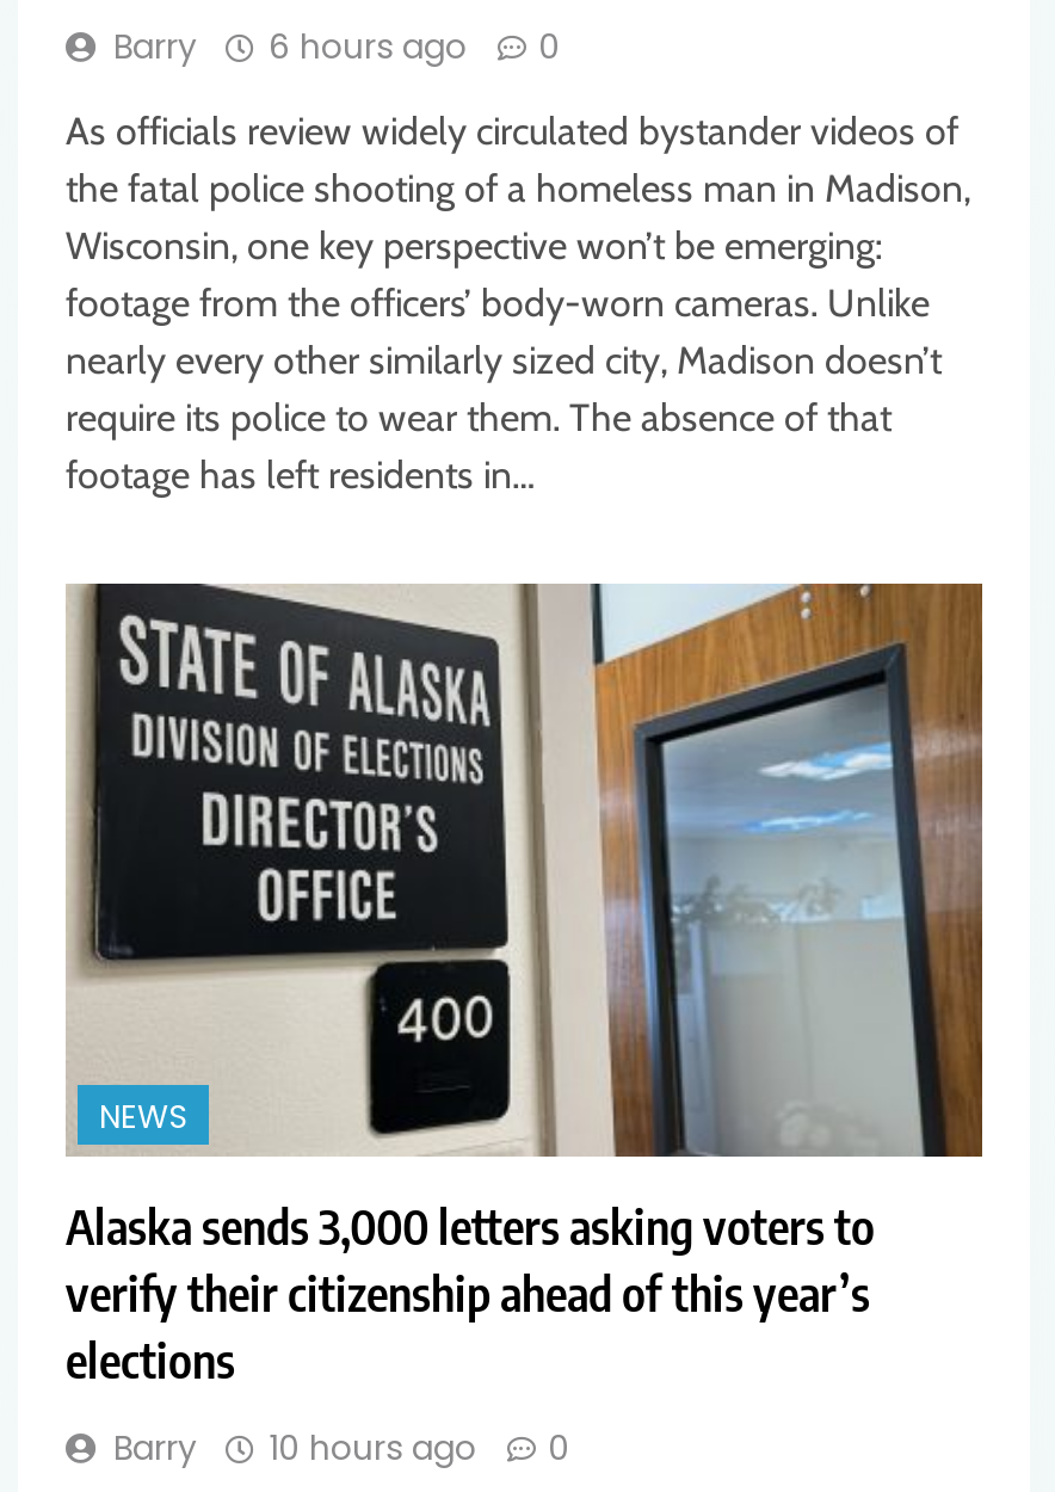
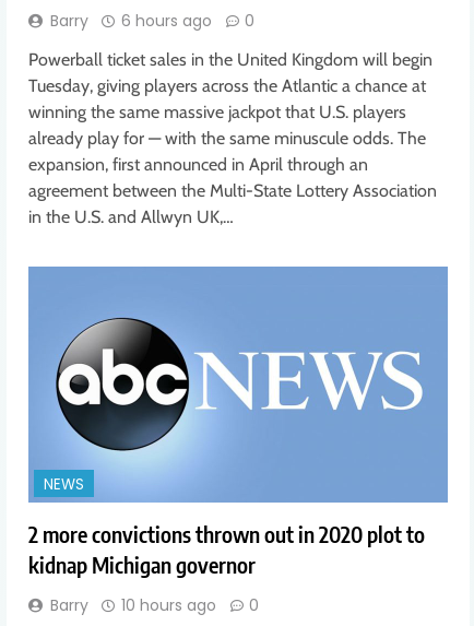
- As officials review widely circulated bystander videos of
- the fatal police shooting of a homeless man in Madison,
- Wisconsin, one key perspective won’t be emerging:
- footage from the officers’ body-worn cameras. Unlike
- nearly every other similarly sized city, Madison doesn’t
- require its police to wear them. The absence of that
- footage has left residents in…
+ Powerball ticket sales in the United Kingdom will begin
+ Tuesday, giving players across the Atlantic a chance at
+ winning the same massive jackpot that U.S. players
+ already play for — with the same minuscule odds. The
+ expansion, first announced in April through an
+ agreement between the Multi-State Lottery Association
+ in the U.S. and Allwyn UK,…

- [image]
- Alaska sends 3,000 letters asking voters to
- verify their citizenship ahead of this year’s
- elections
+ [image]
+ 2 more convictions thrown out in 2020 plot to
+ kidnap Michigan governor
